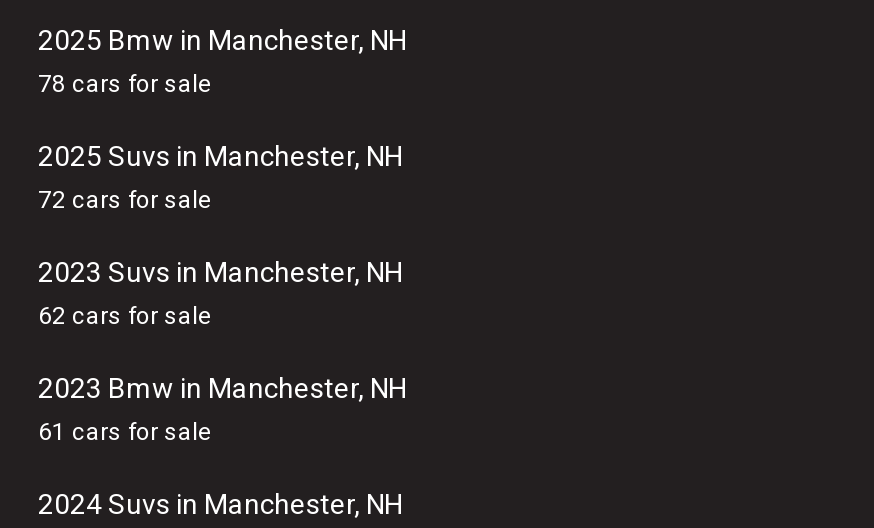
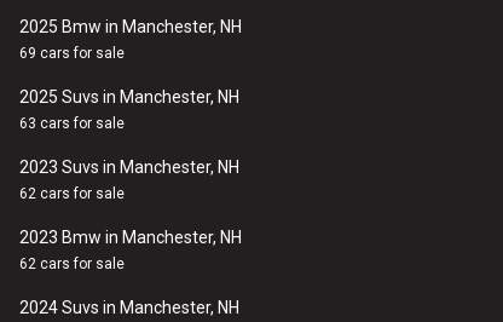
- 78 cars for sale
+ 69 cars for sale

- 72 cars for sale
+ 63 cars for sale

- 61 cars for sale
+ 62 cars for sale
